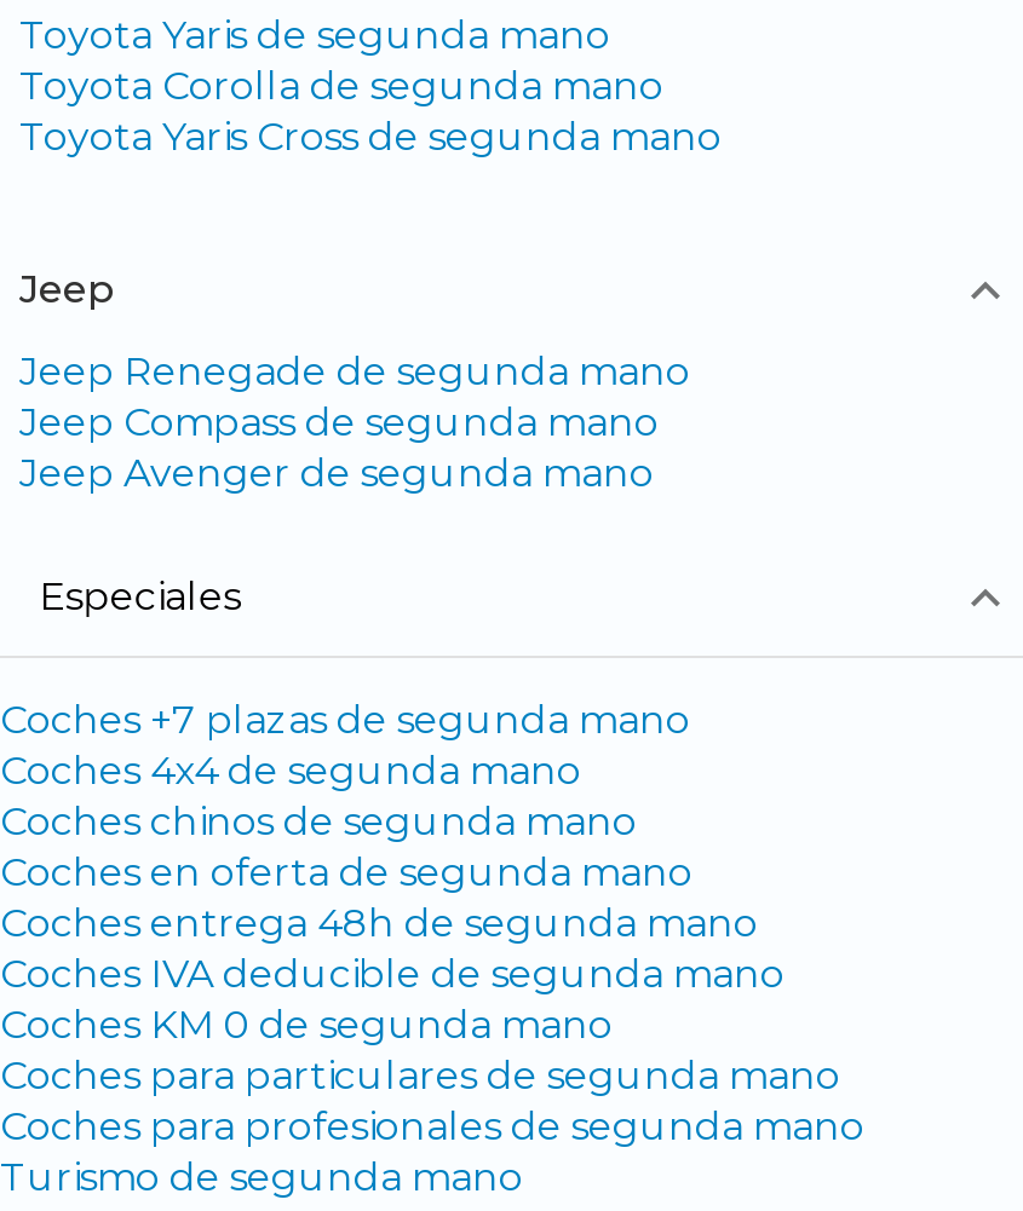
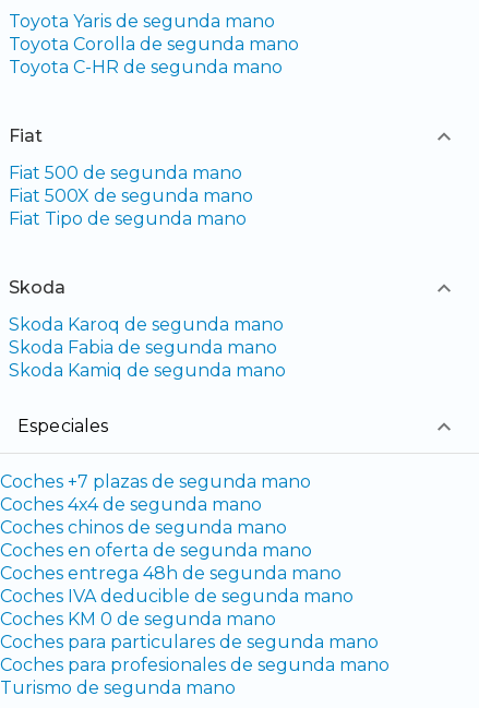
- Toyota Yaris Cross de segunda mano
- Jeep
- Jeep Renegade de segunda mano
- Jeep Compass de segunda mano
- Jeep Avenger de segunda mano
+ Toyota C-HR de segunda mano
+ Fiat
+ Fiat 500 de segunda mano
+ Fiat 500X de segunda mano
+ Fiat Tipo de segunda mano
+ Skoda
+ Skoda Karoq de segunda mano
+ Skoda Fabia de segunda mano
+ Skoda Kamiq de segunda mano
